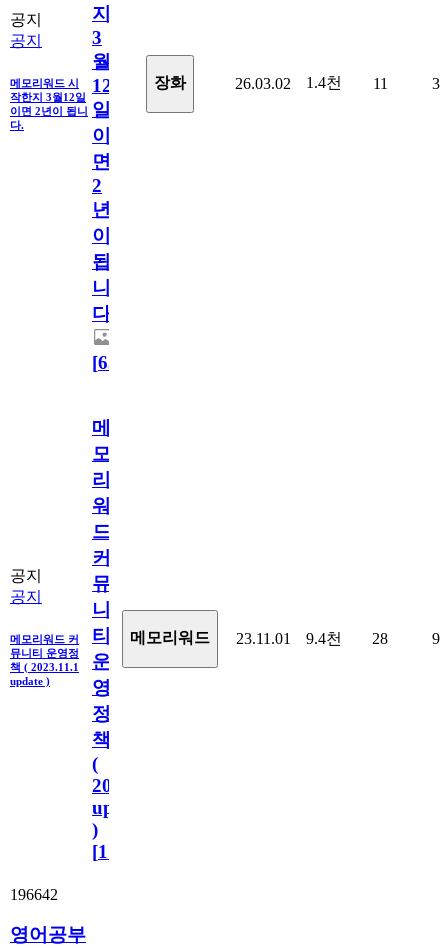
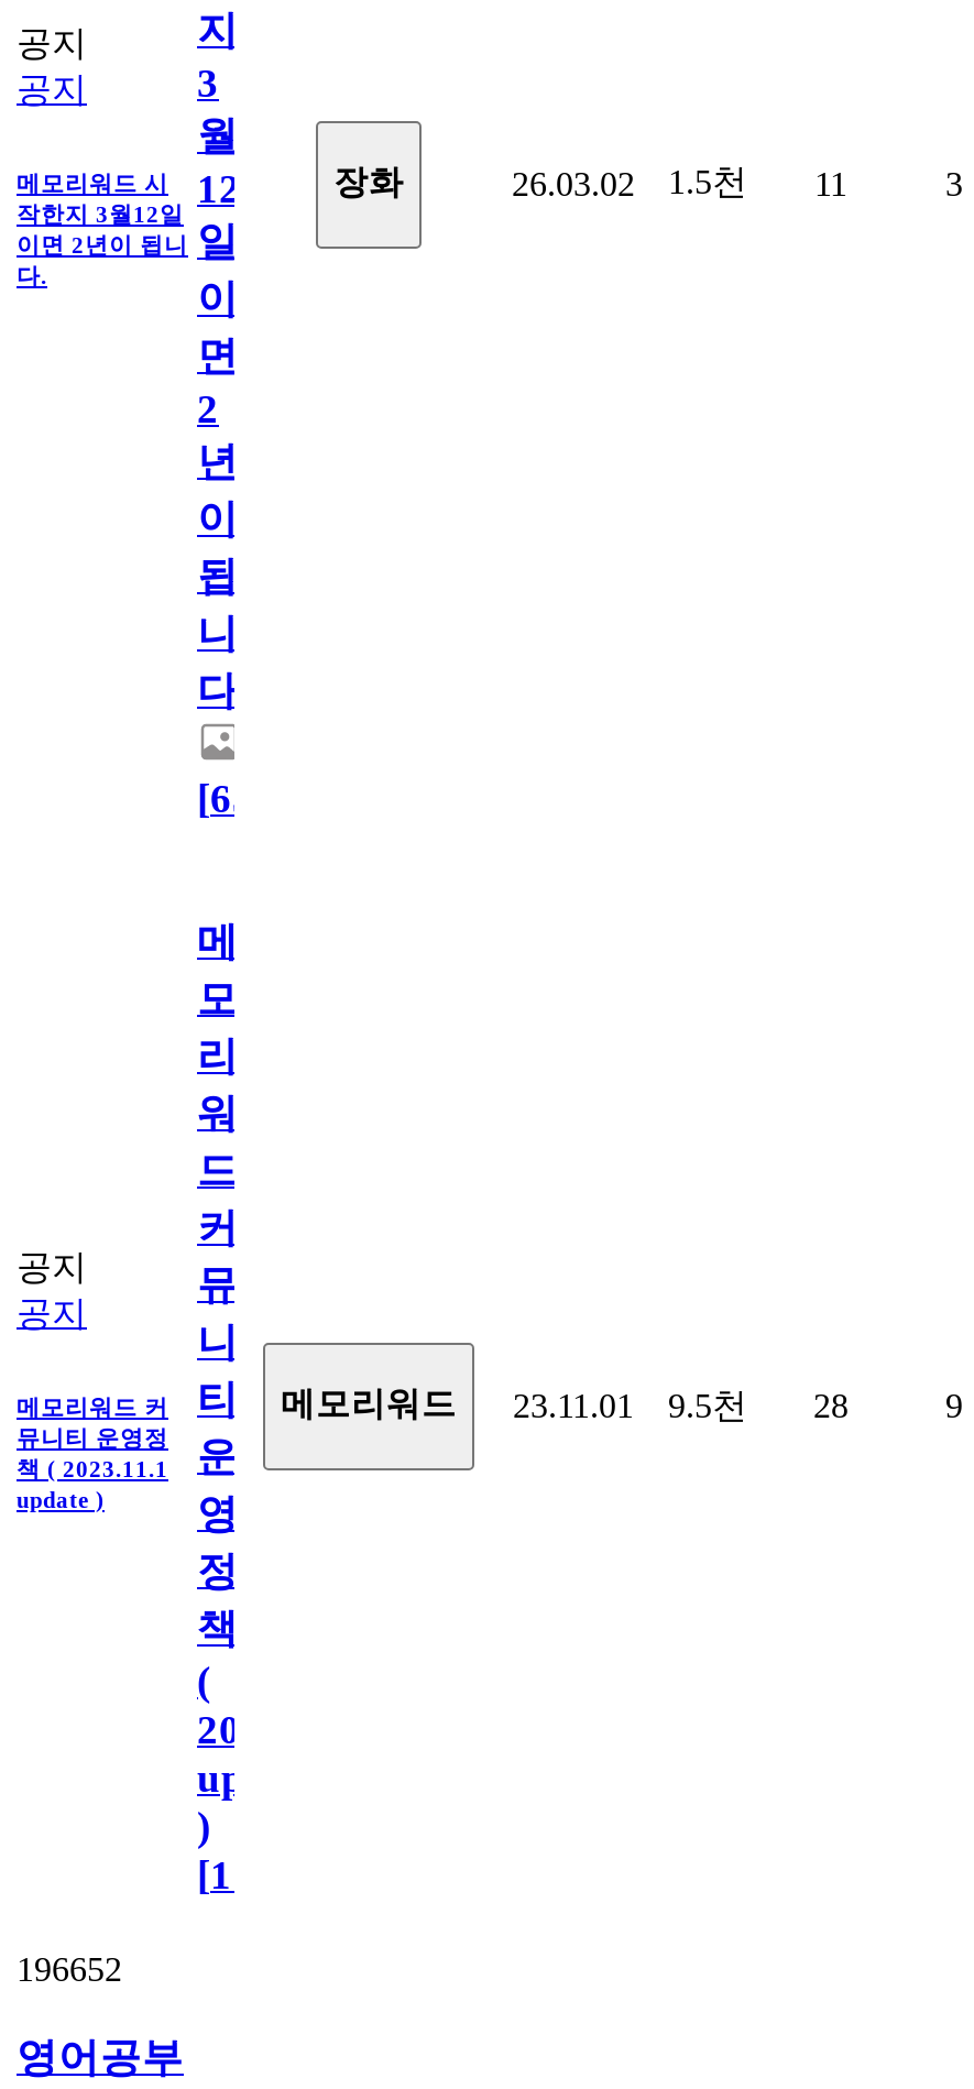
- 26.03.02 1.4천 11
+ 26.03.02 1.5천 11

- 메모리워드 커 티 메모리워드 23.11.01 9.4천 28
+ 메모리워드 커 티 메모리워드 23.11.01 9.5천 28

- 196642
+ 196652
